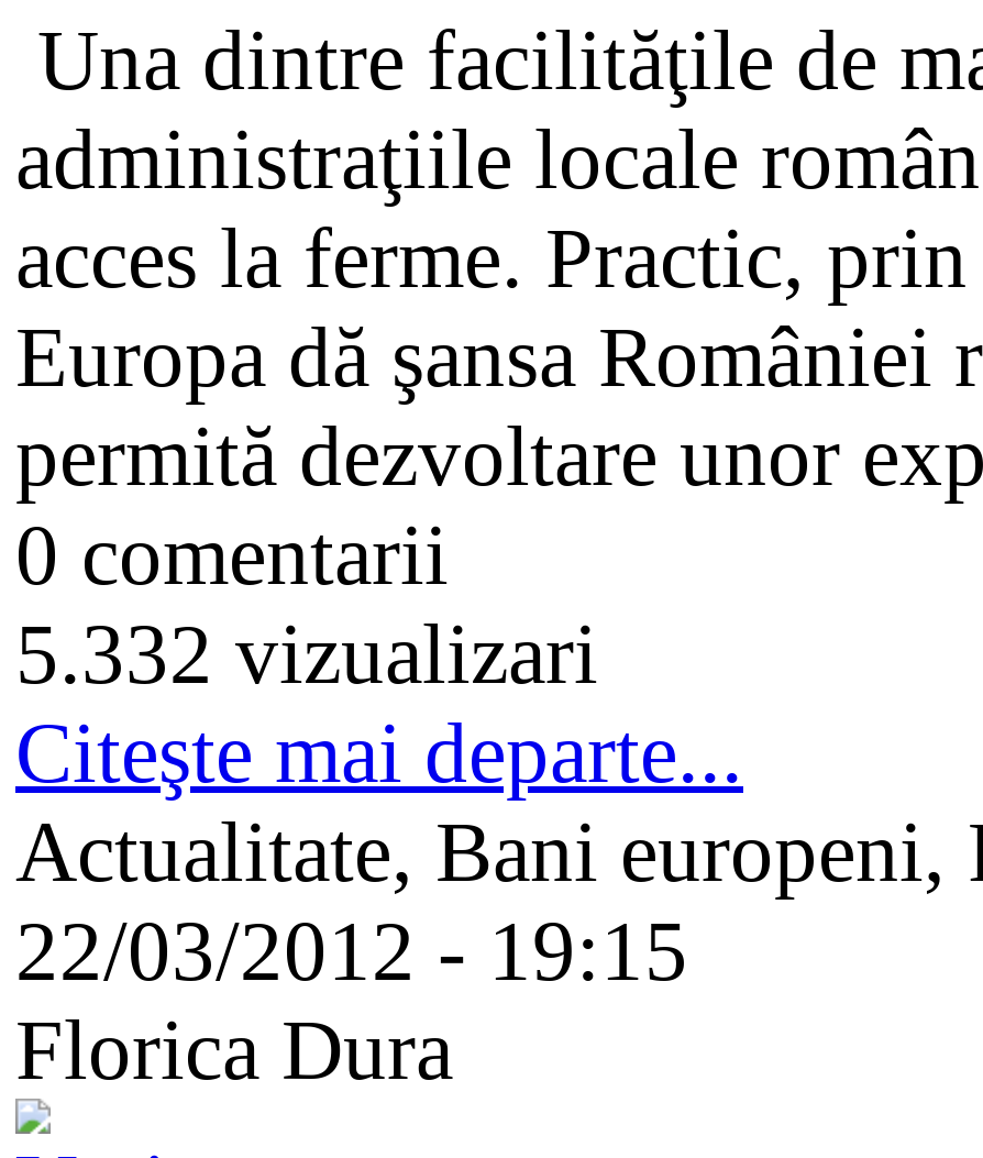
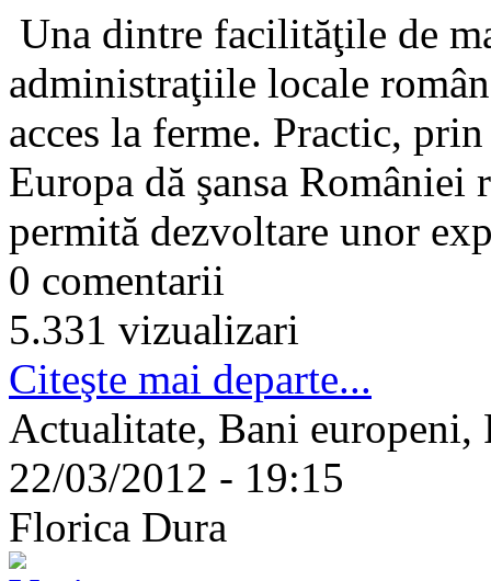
- 5.332 vizualizari
+ 5.331 vizualizari
